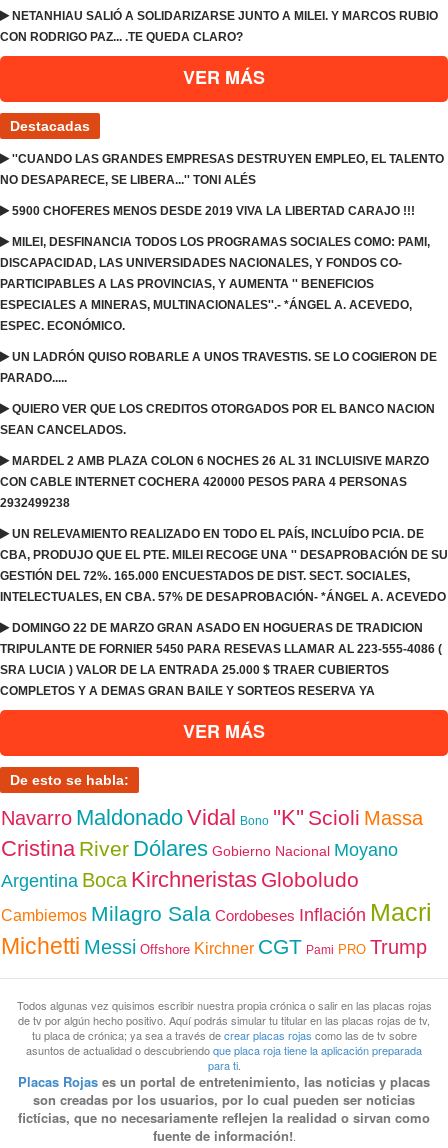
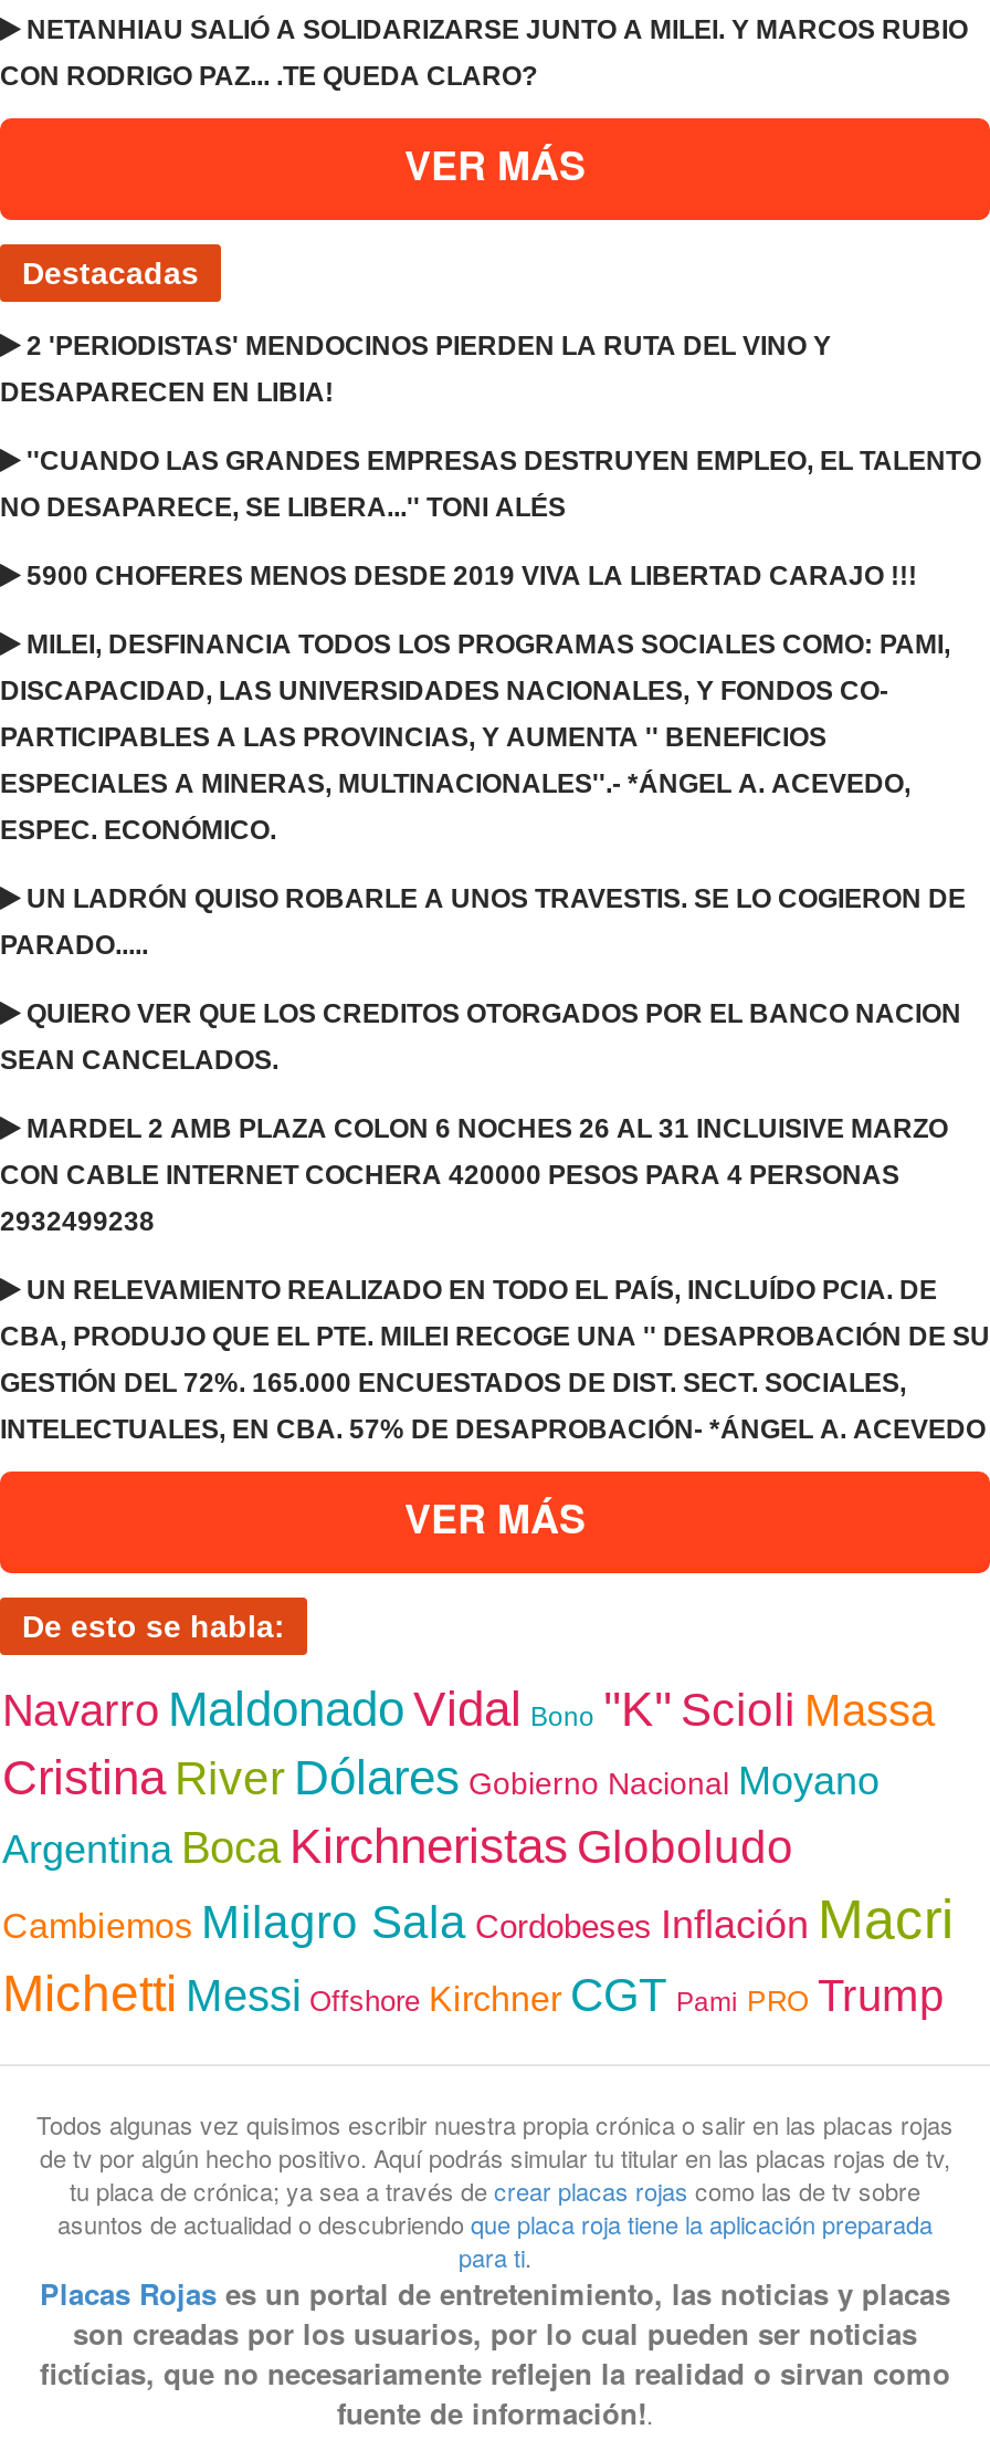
+ 2 'PERIODISTAS' MENDOCINOS PIERDEN LA RUTA DEL VINO Y
+ DESAPARECEN EN LIBIA!

moved down: ''CUANDO LAS GRANDES EMPRESAS DESTRUYEN EMPLEO, EL TALENTO | NO DESAPARECE, SE LIBERA...'' TONI ALÉS | 5900 CHOFERES MENOS DESDE 2019 VIVA LA LIBERTAD CARAJO !!! | ... | GESTIÓN DEL 72%. 165.000 ENCUESTADOS DE DIST. SECT. SOCIALES, | INTELECTUALES, EN CBA. 57% DE DESAPROBACIÓN- *ÁNGEL A. ACEVEDO

- DOMINGO 22 DE MARZO GRAN ASADO EN HOGUERAS DE TRADICION
- TRIPULANTE DE FORNIER 5450 PARA RESEVAS LLAMAR AL 223-555-4086 (
- SRA LUCIA ) VALOR DE LA ENTRADA 25.000 $ TRAER CUBIERTOS
- COMPLETOS Y A DEMAS GRAN BAILE Y SORTEOS RESERVA YA
